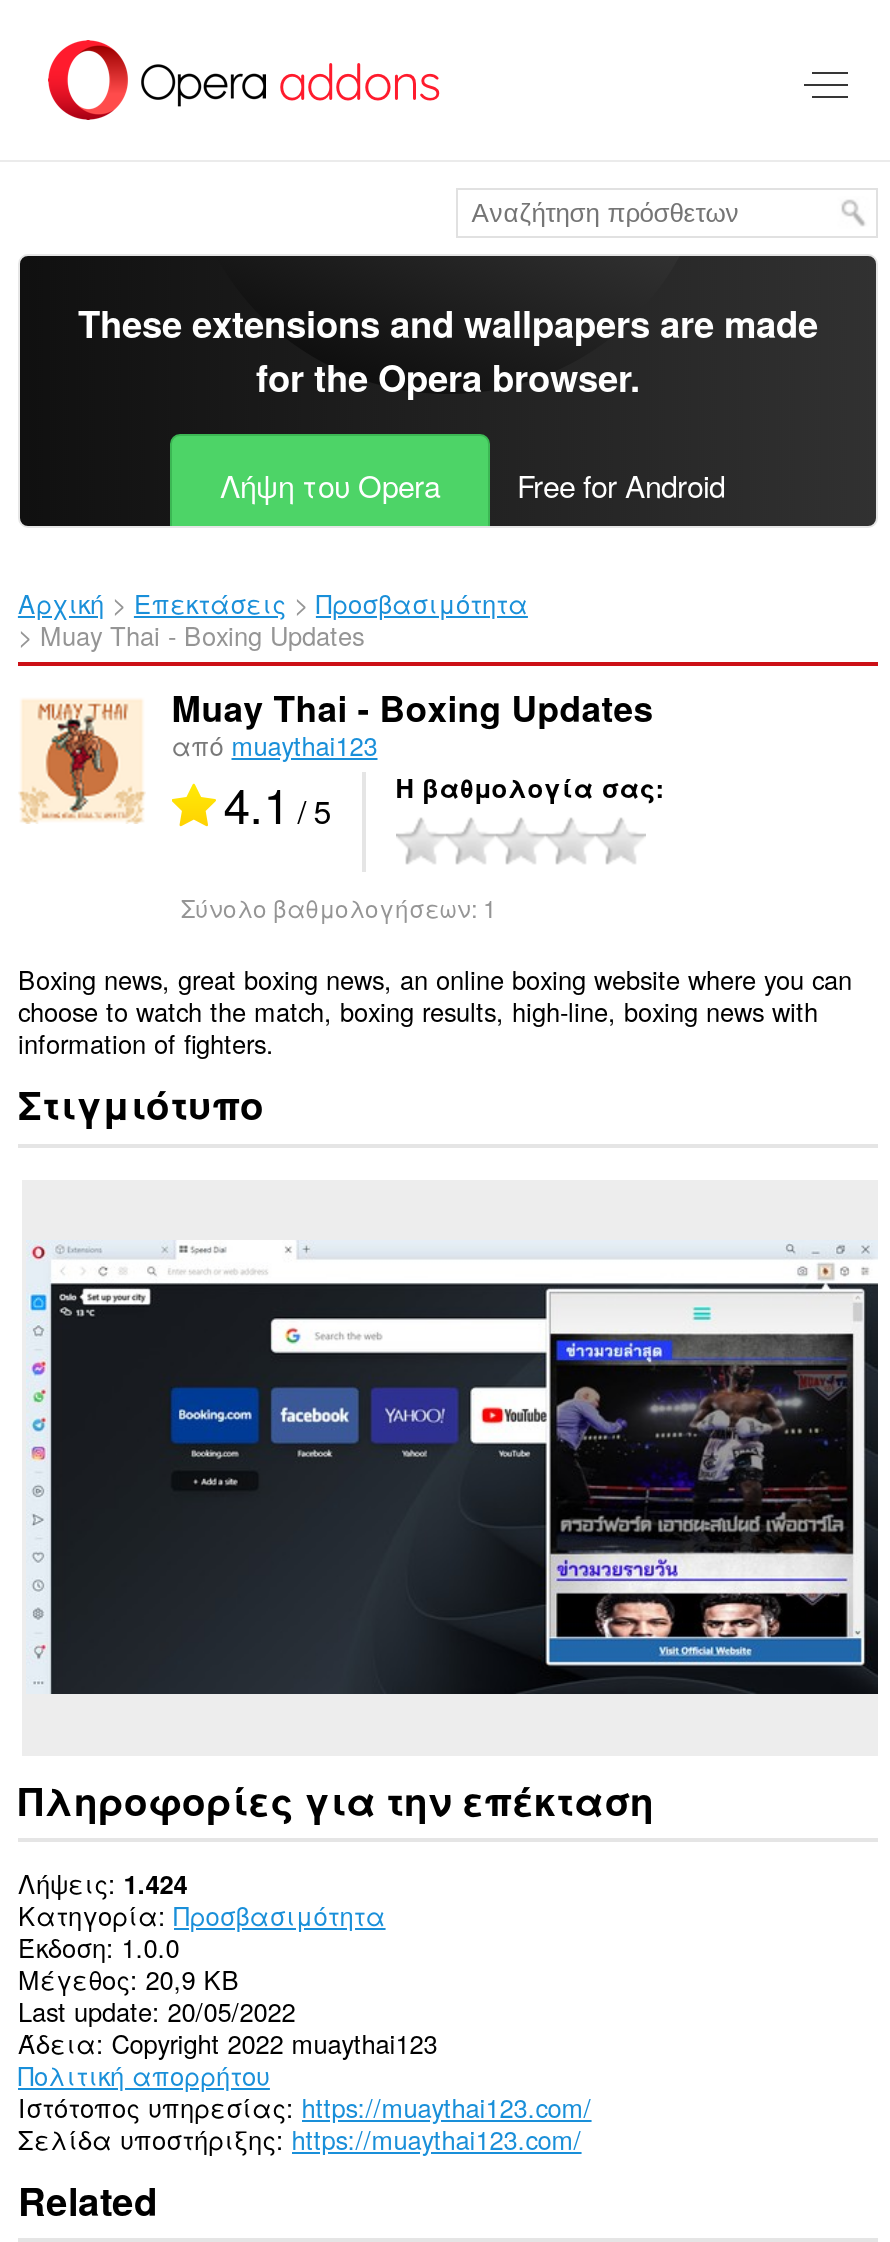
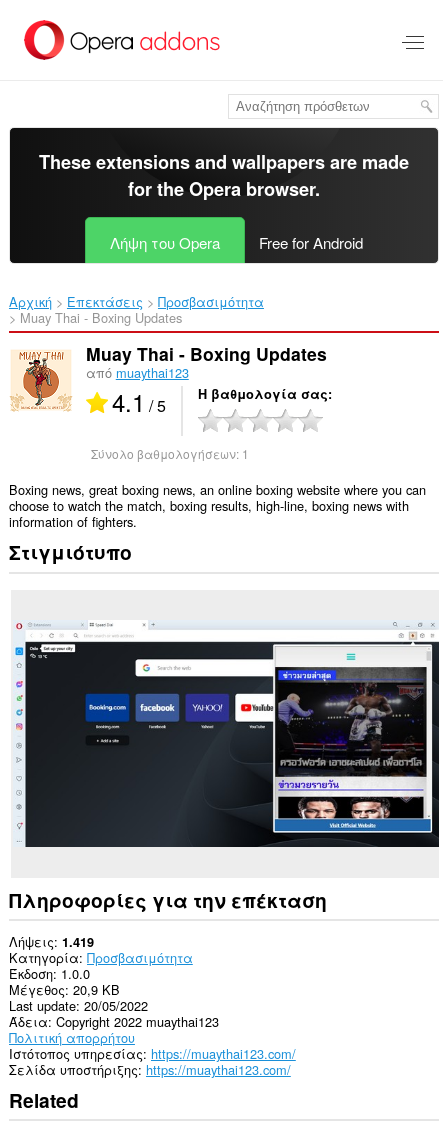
- Λήψεις 1.424
+ Λήψεις 1.419
